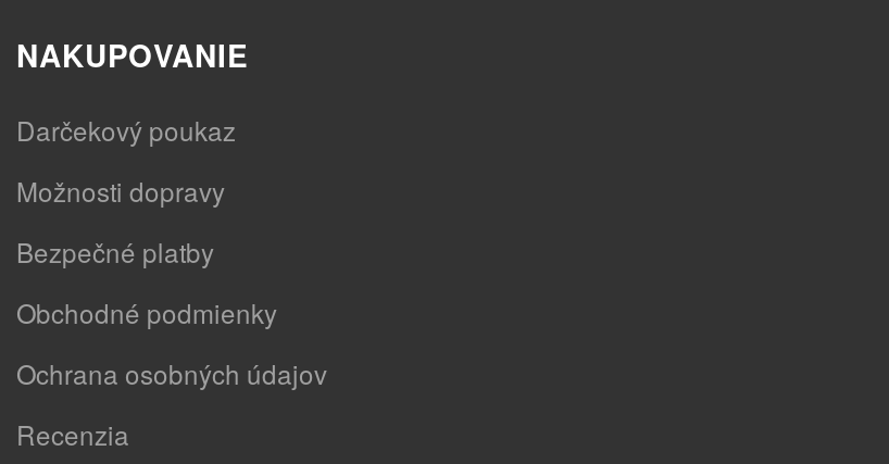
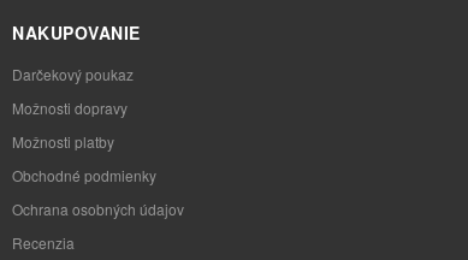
- Bezpečné platby
+ Možnosti platby
